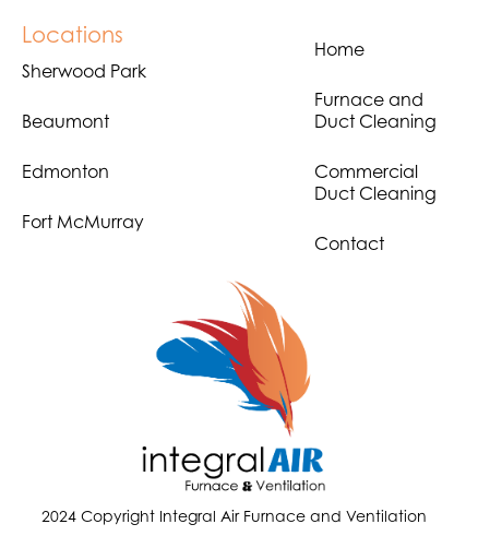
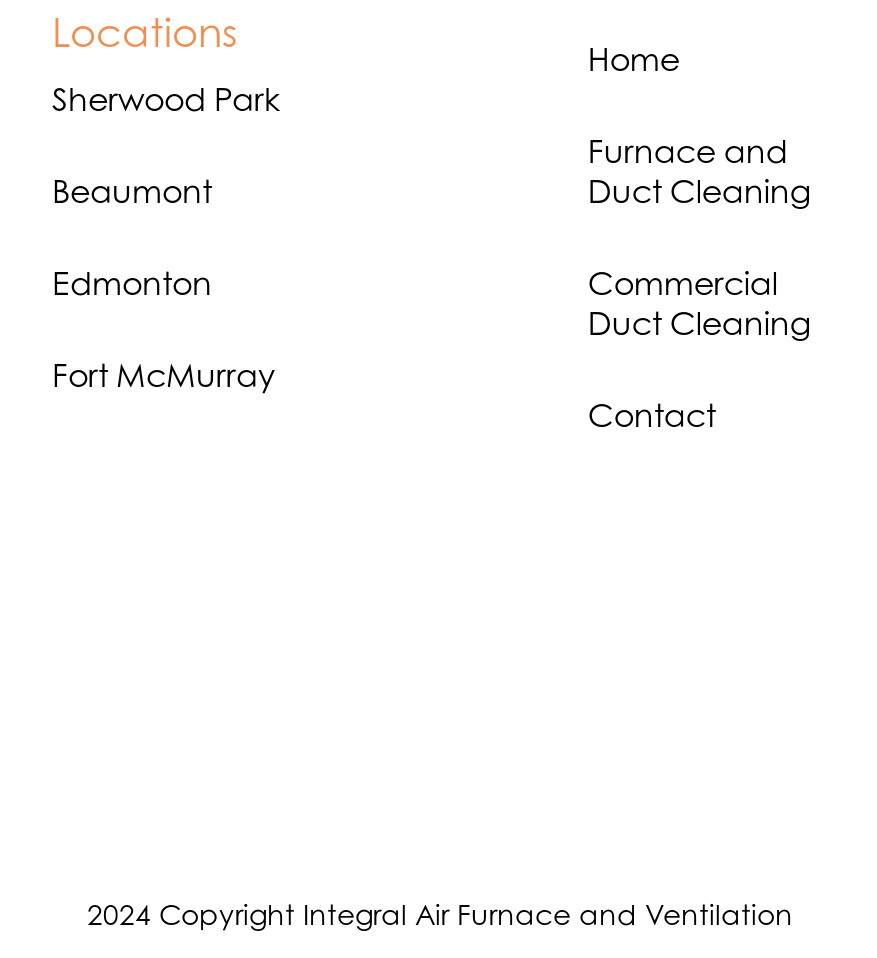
- [image]

- [image]
